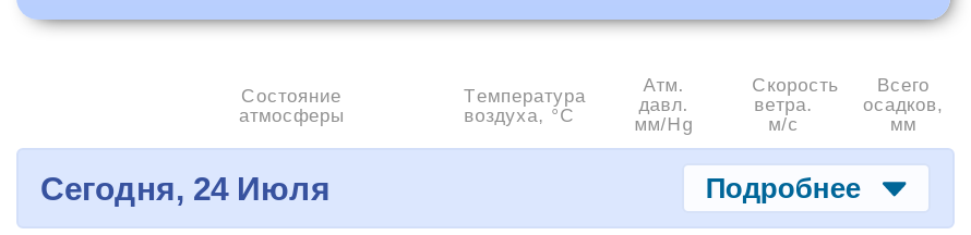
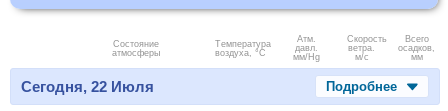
- Сегодня, 24 Июля
+ Сегодня, 22 Июля
